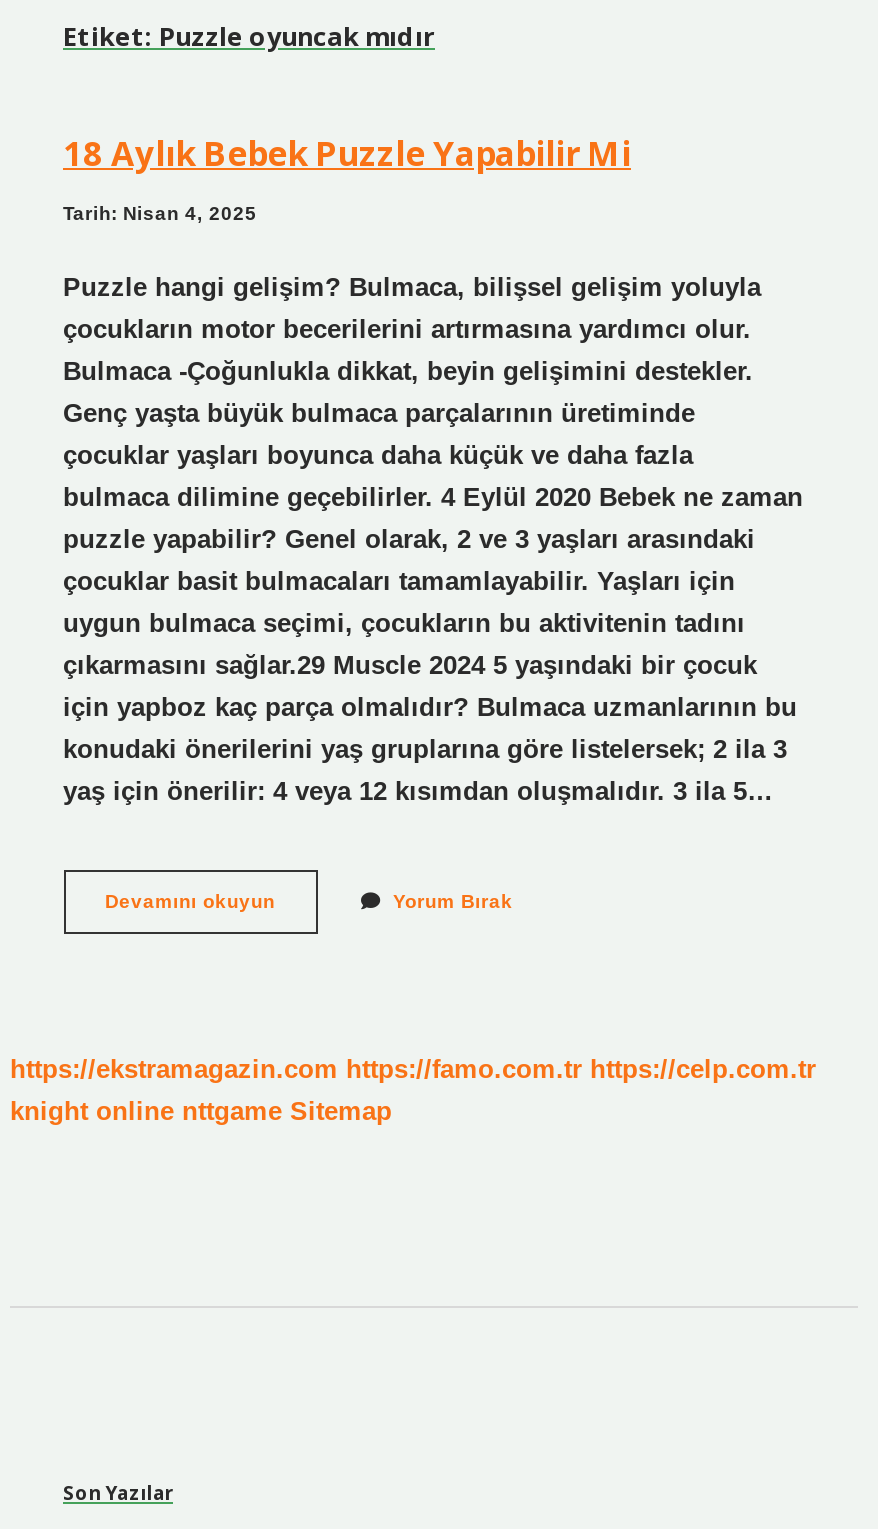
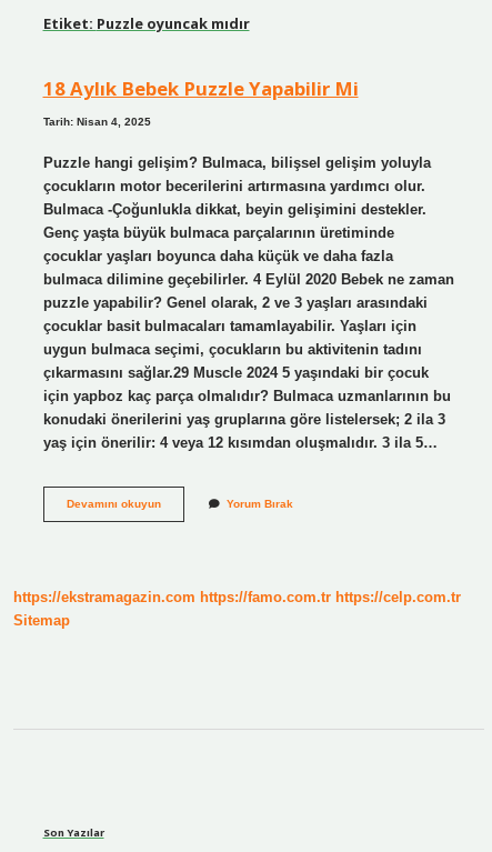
- knight online nttgame Sitemap
+ Sitemap
